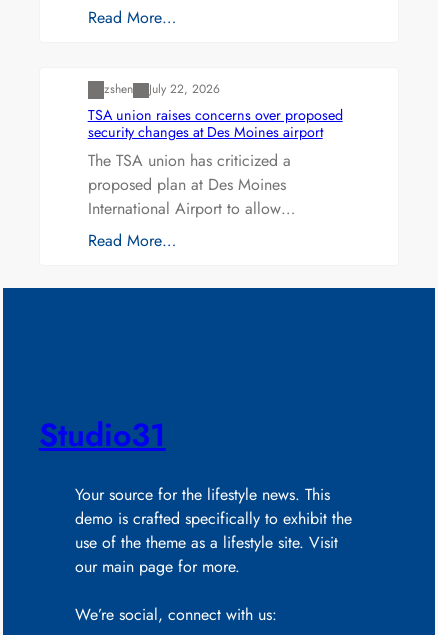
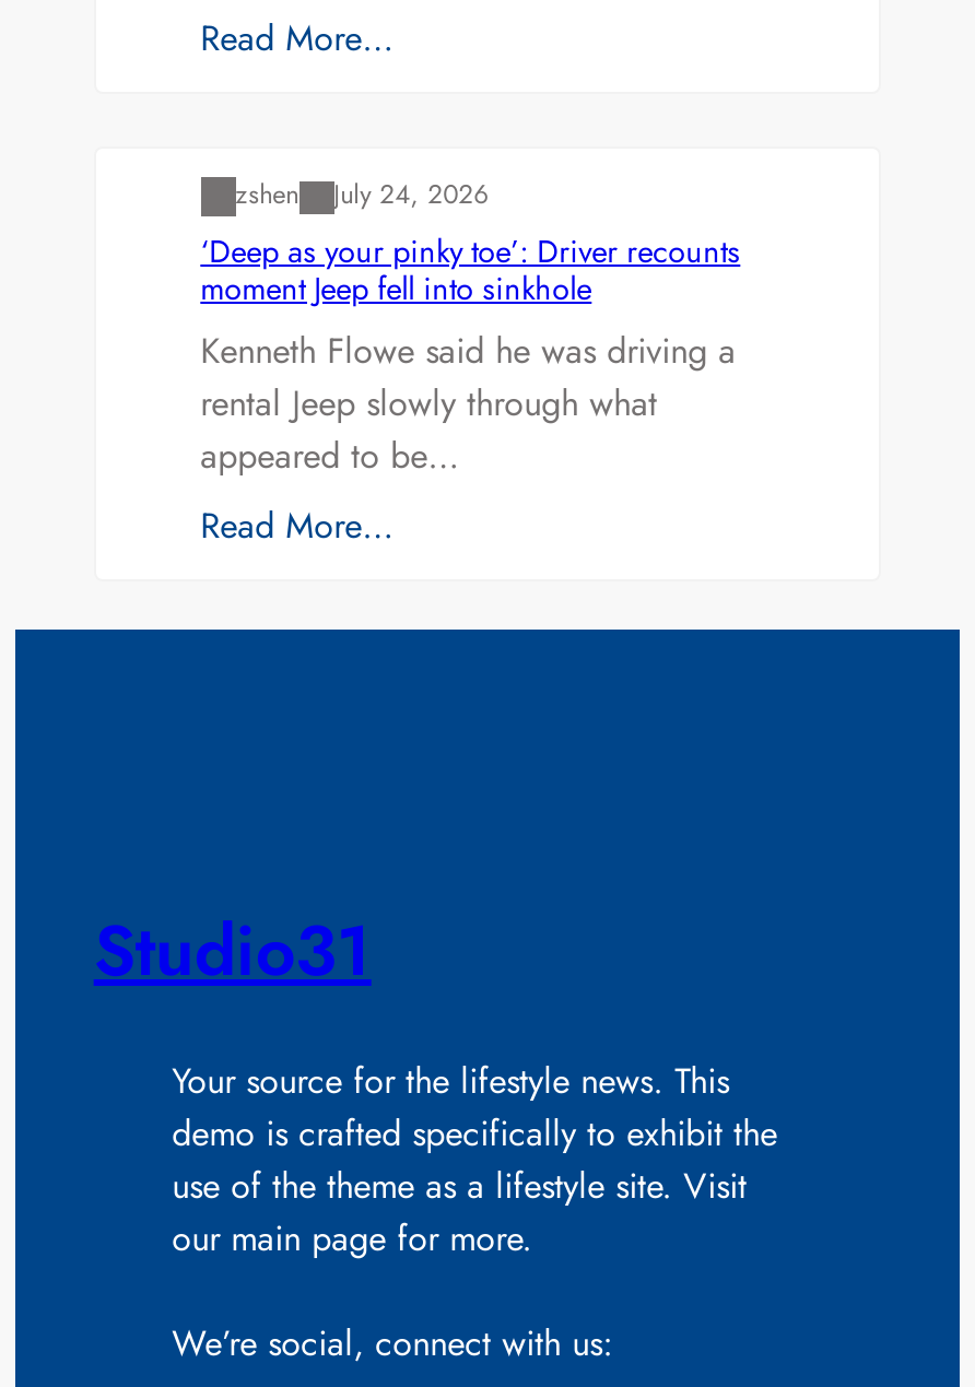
- July 22, 2026
- TSA union raises concerns over proposed
- security changes at Des Moines airport
- The TSA union has criticized a
- proposed plan at Des Moines
- International Airport to allow…
+ July 24, 2026
+ ‘Deep as your pinky toe’: Driver recounts
+ moment Jeep fell into sinkhole
+ Kenneth Flowe said he was driving a
+ rental Jeep slowly through what
+ appeared to be…
